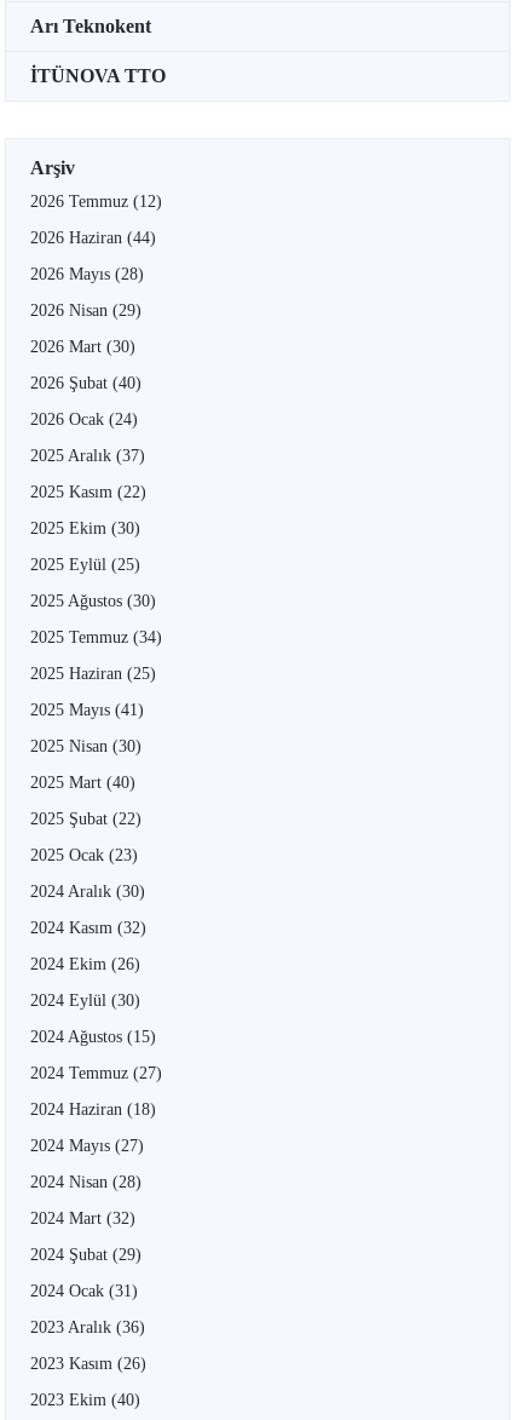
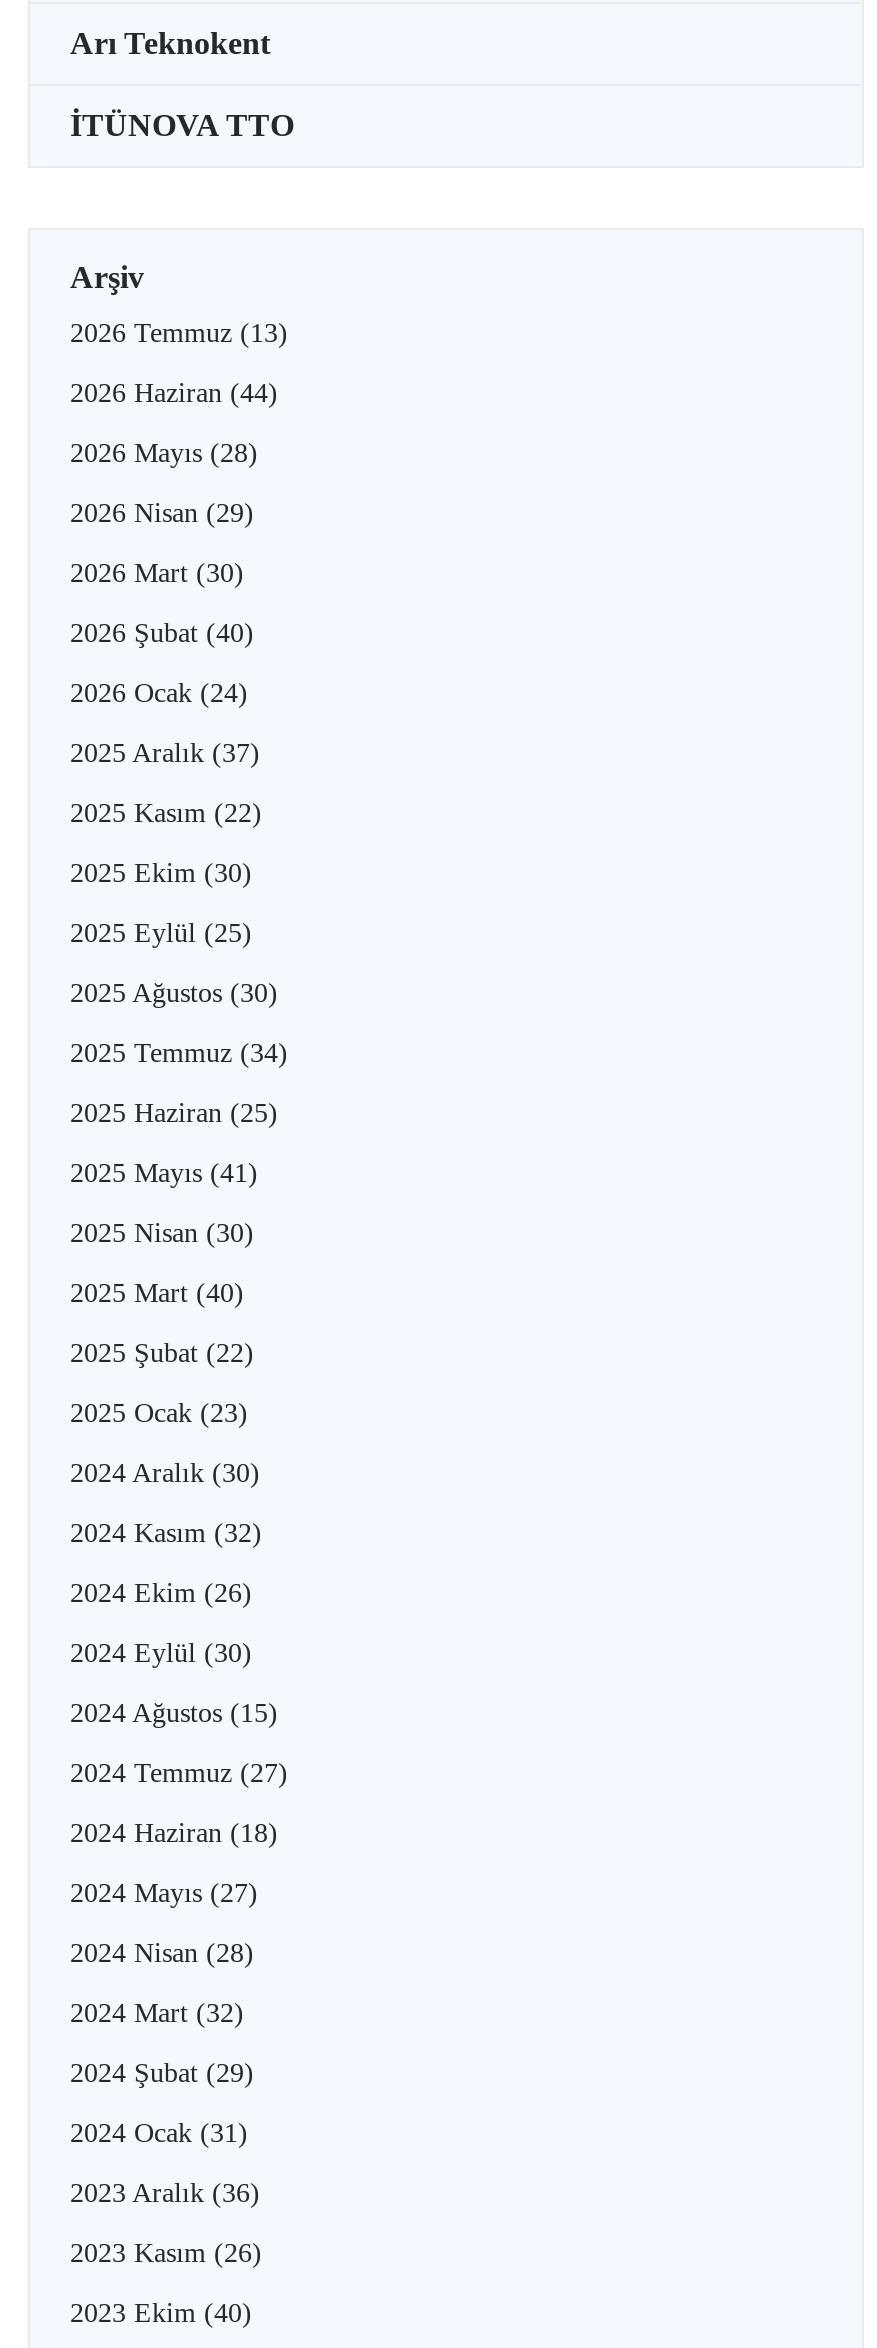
- 2026 Temmuz (12)
+ 2026 Temmuz (13)
